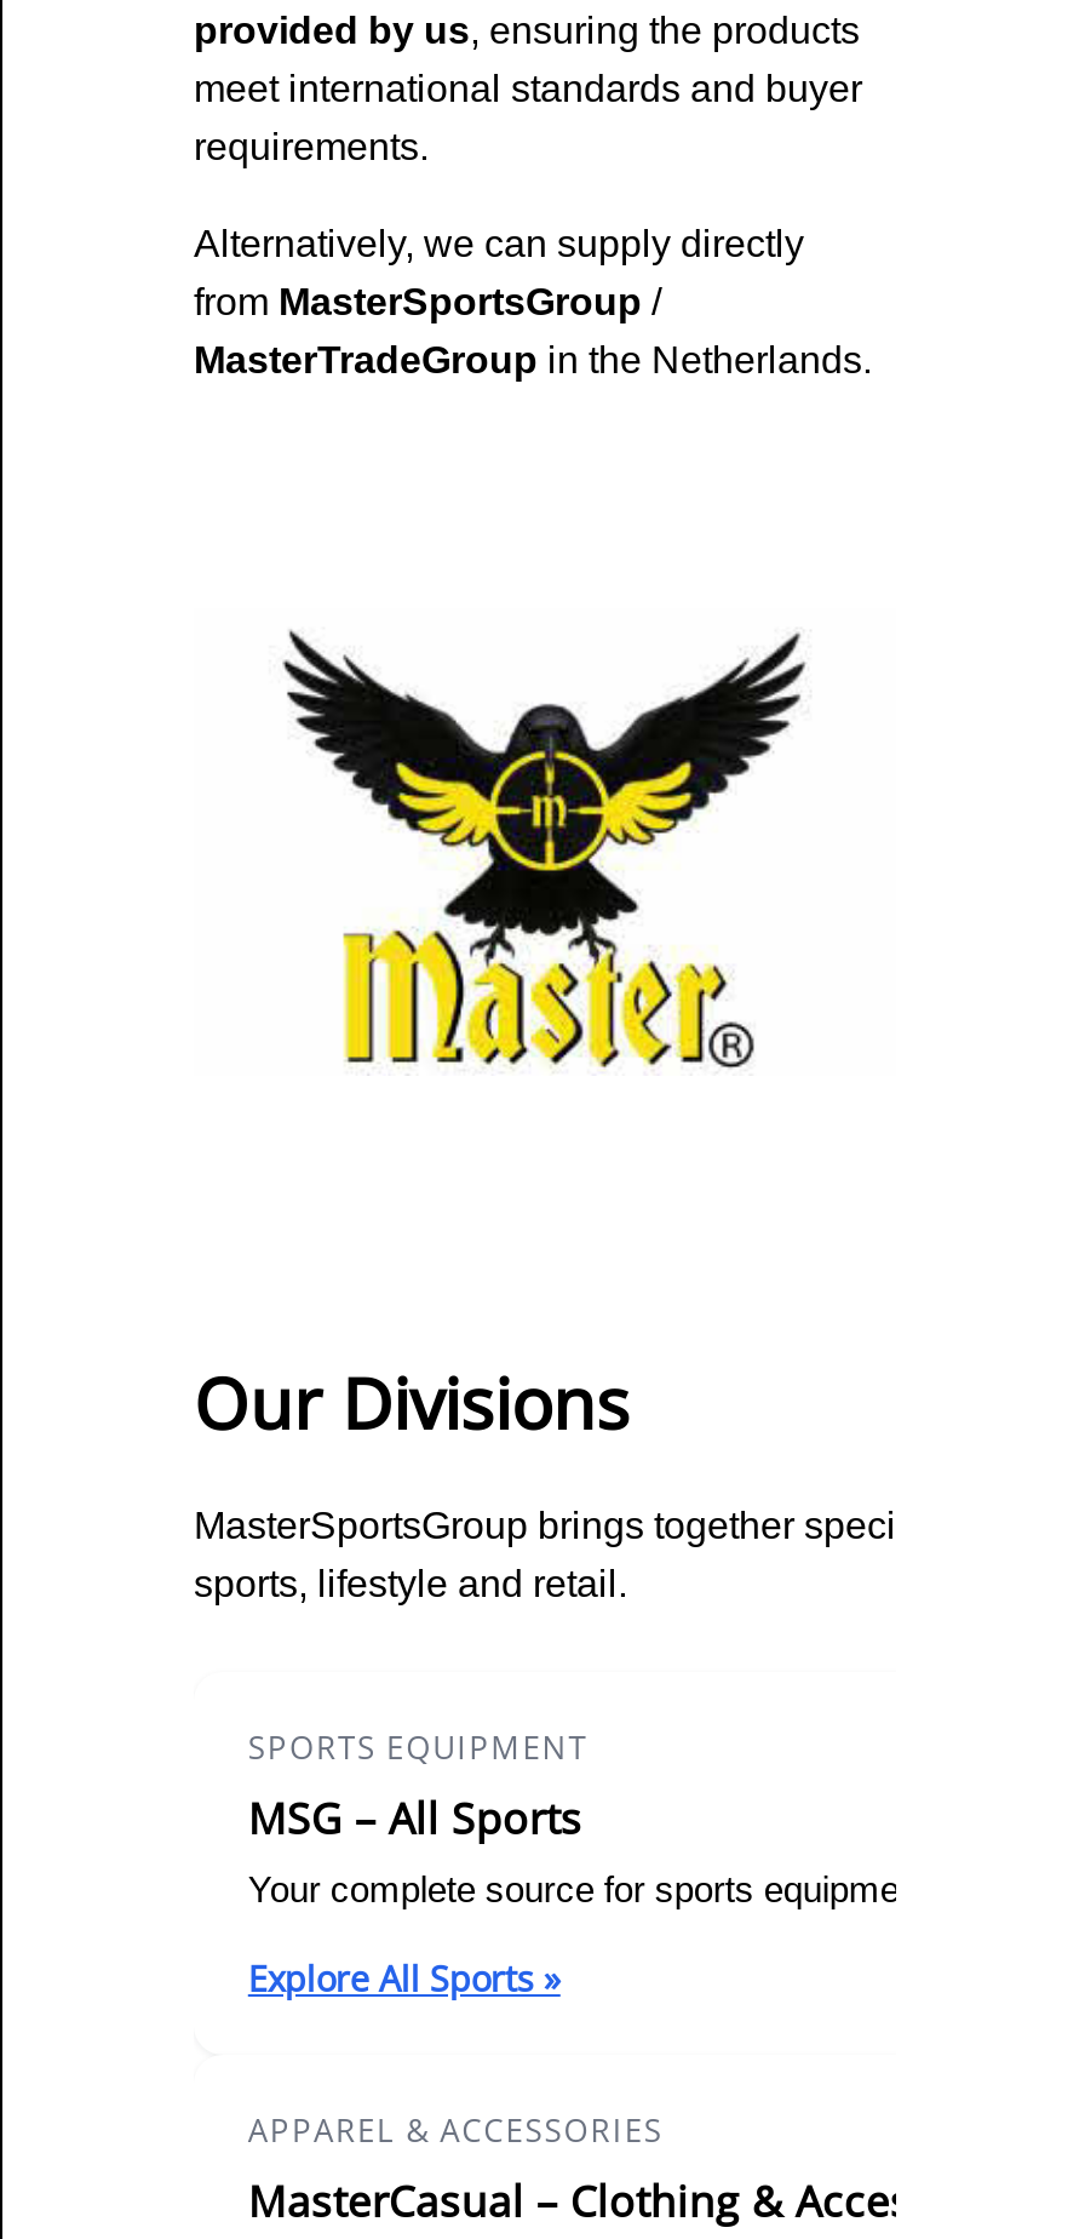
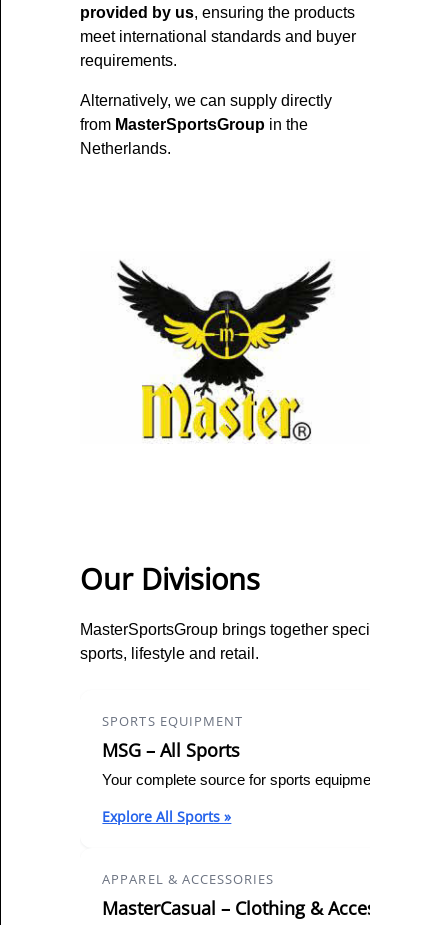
- from MasterSportsGroup /
- MasterTradeGroup in the Netherlands.
+ from MasterSportsGroup in the
+ Netherlands.
